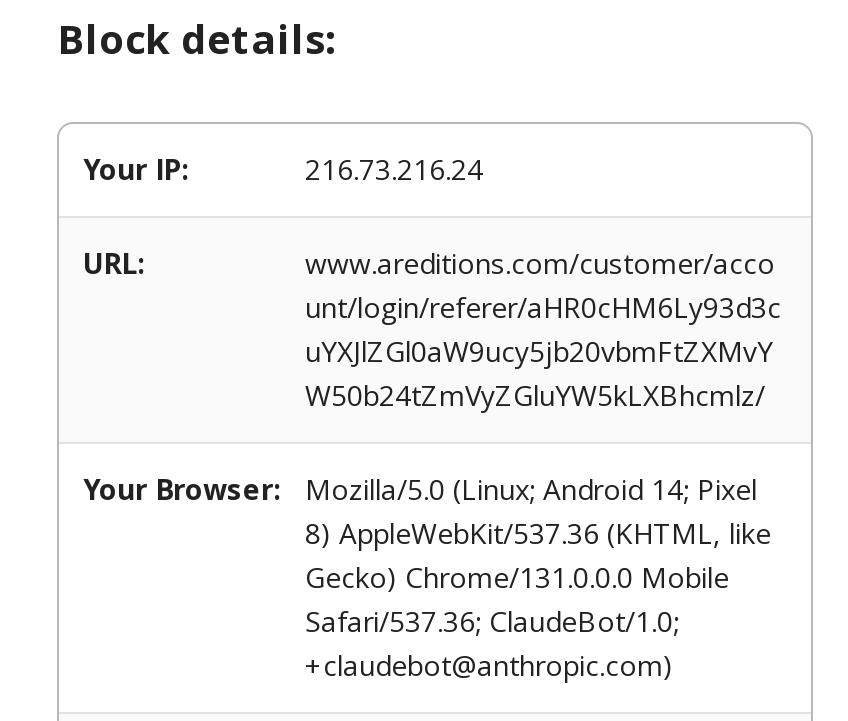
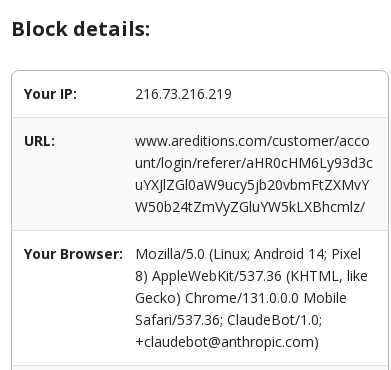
- 216.73.216.24
+ 216.73.216.219
